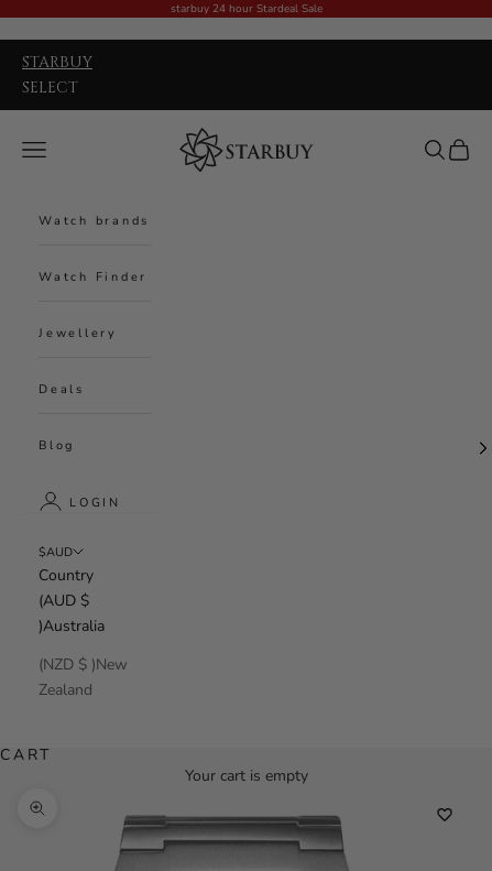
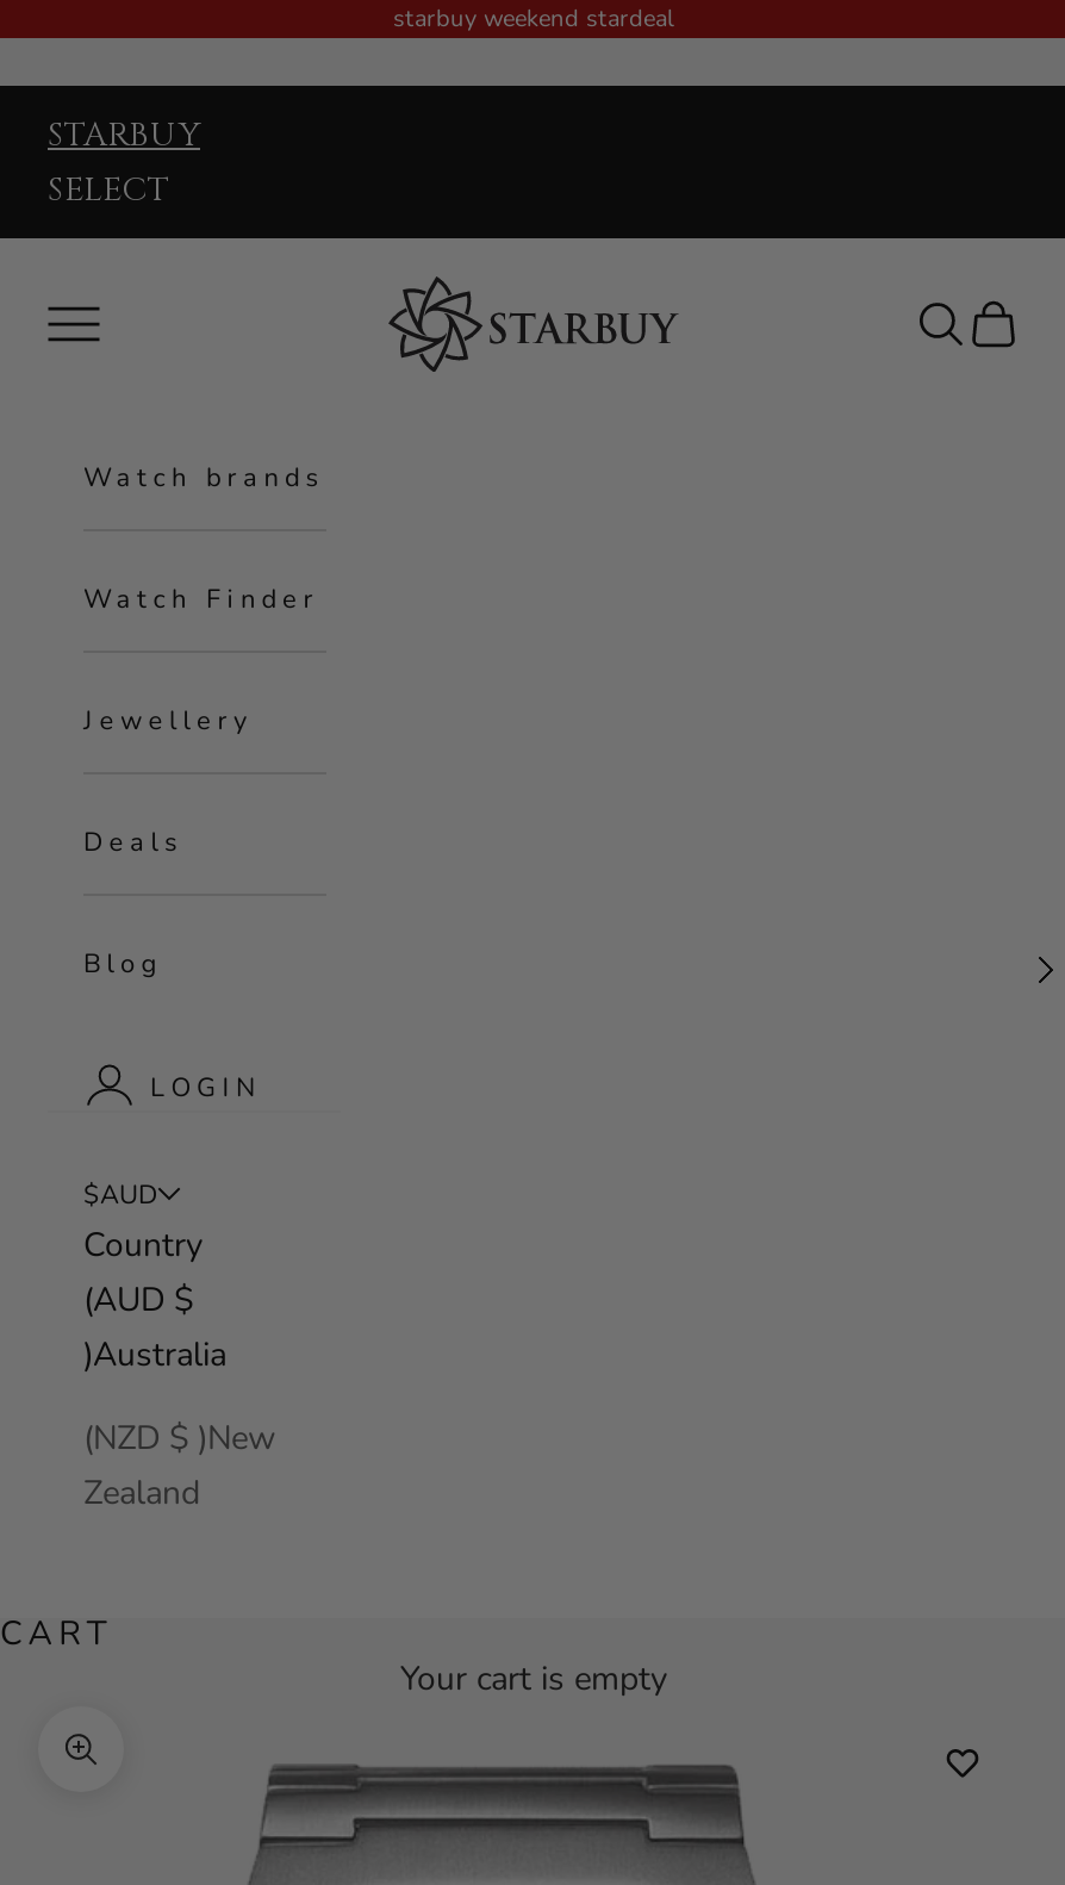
- starbuy 24 hour Stardeal Sale
+ starbuy weekend stardeal
